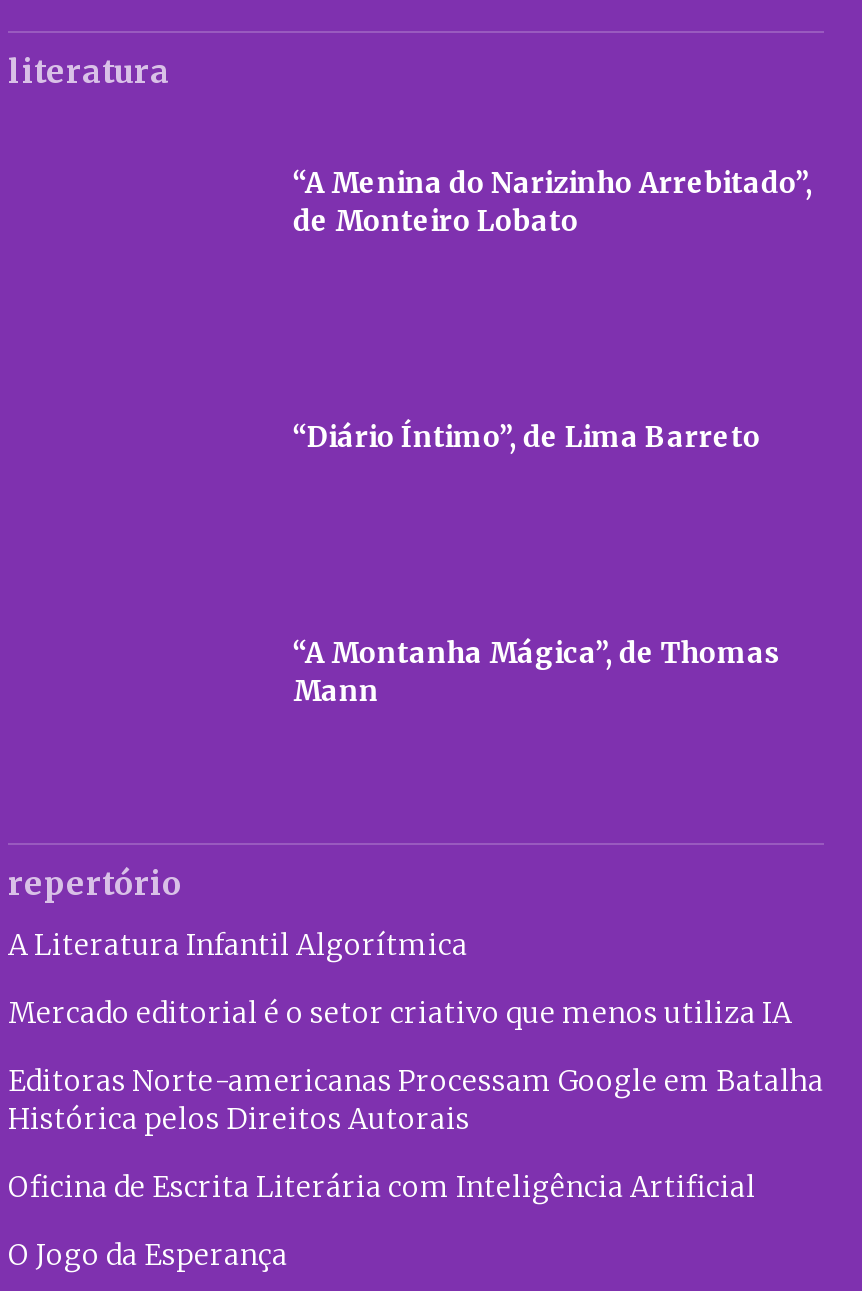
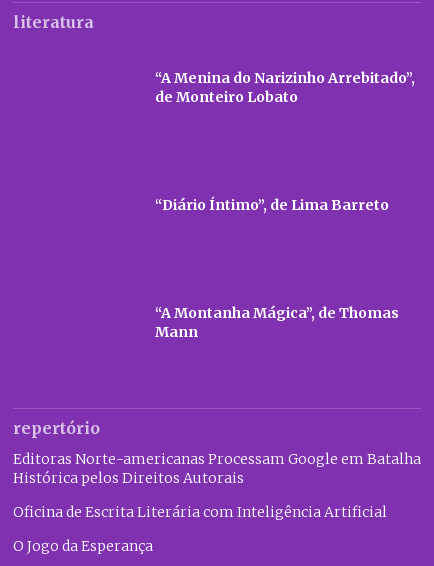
- A Literatura Infantil Algorítmica
- Mercado editorial é o setor criativo que menos utiliza IA
